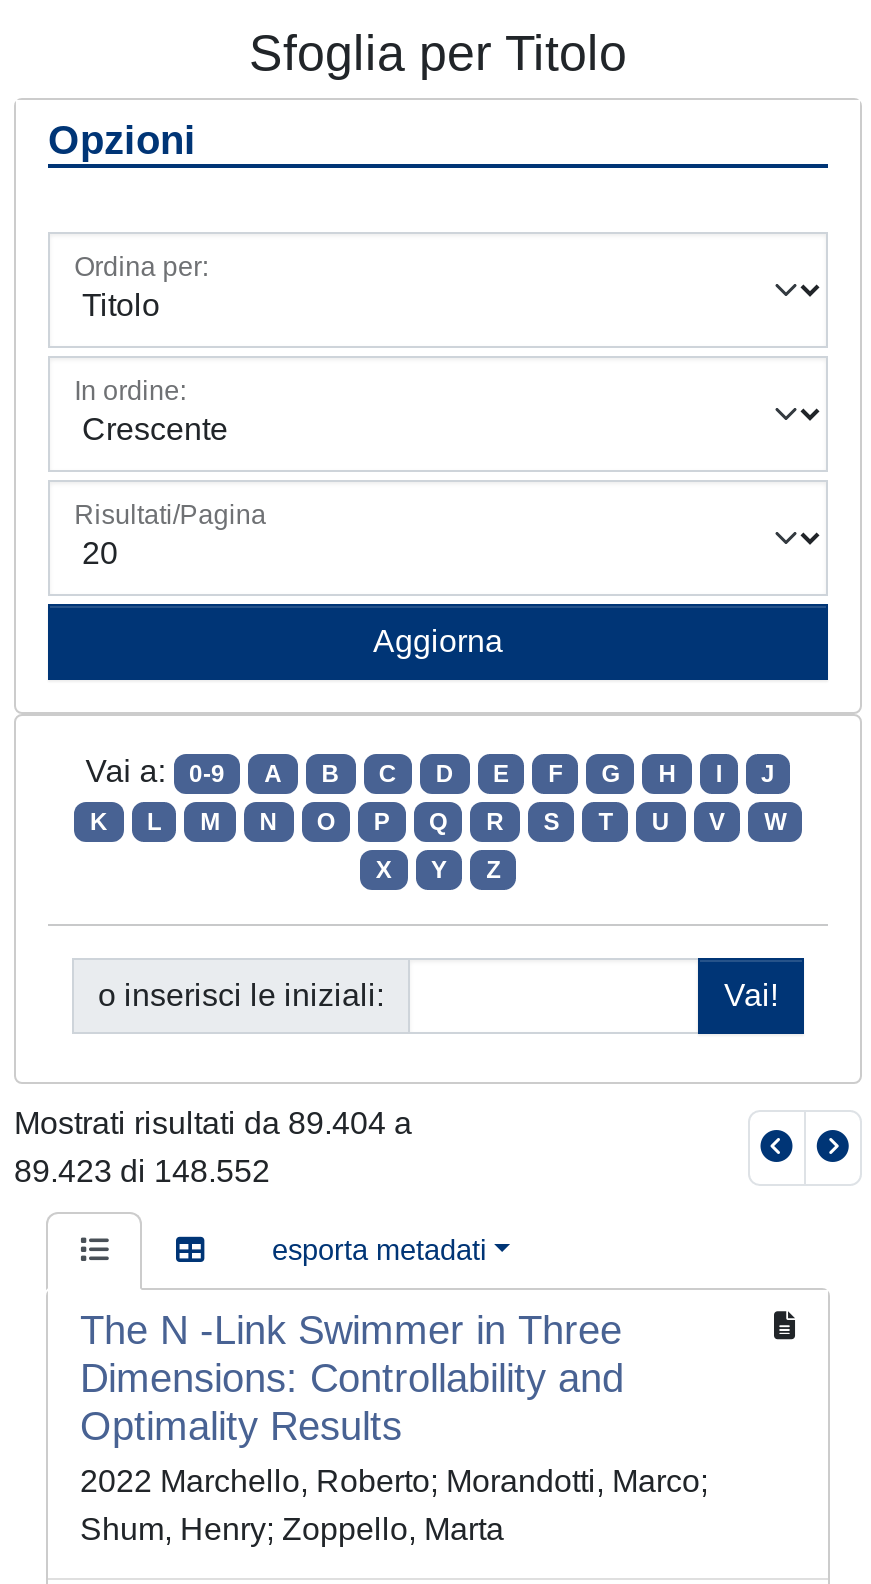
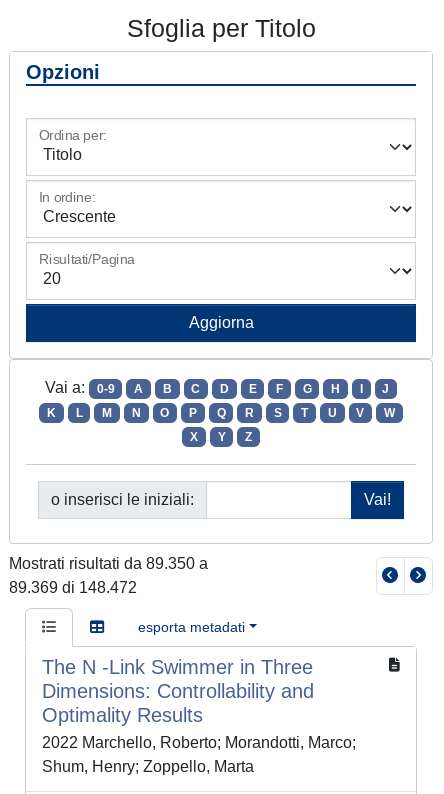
- Mostrati risultati da 89.404 a
+ Mostrati risultati da 89.350 a

- 89.423 di 148.552
+ 89.369 di 148.472
